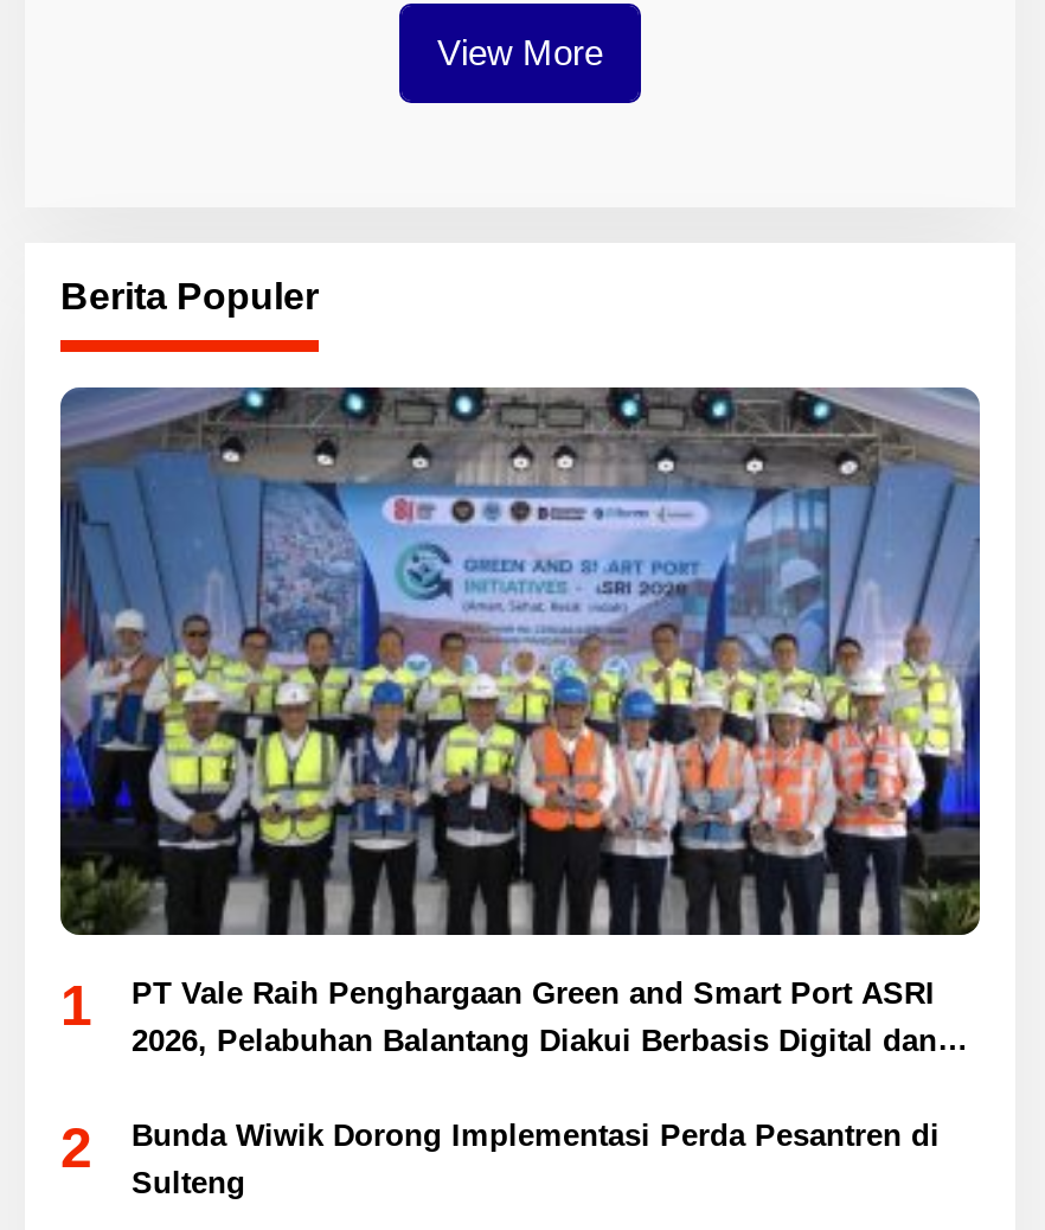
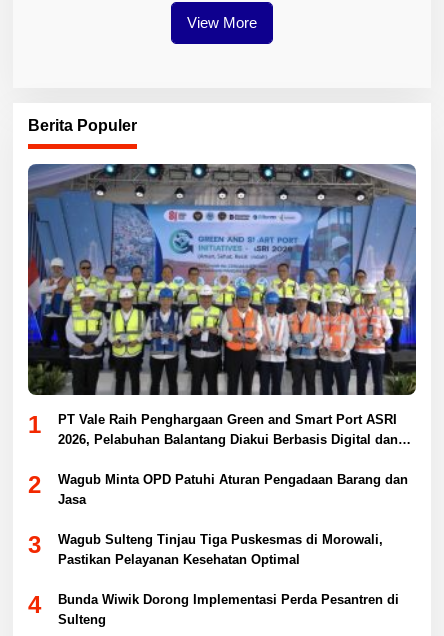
+ Wagub Minta OPD Patuhi Aturan Pengadaan Barang dan
+ Jasa
+ 3
+ Wagub Sulteng Tinjau Tiga Puskesmas di Morowali,
+ Pastikan Pelayanan Kesehatan Optimal
+ 4
